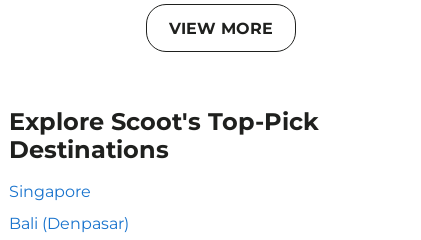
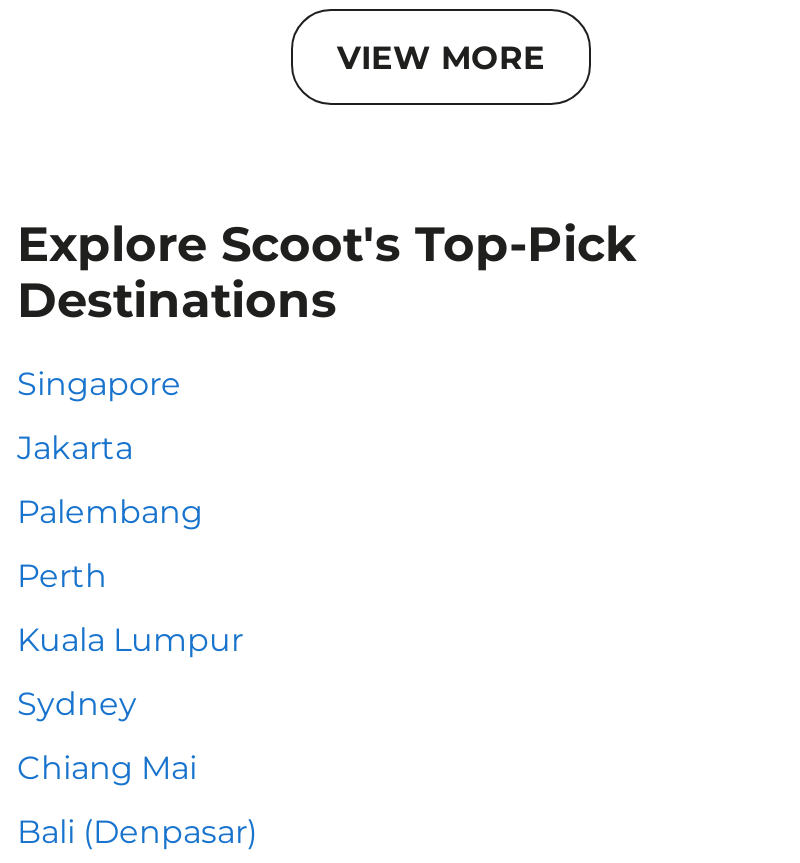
+ Jakarta
+ Palembang
+ Perth
+ Kuala Lumpur
+ Sydney
+ Chiang Mai
